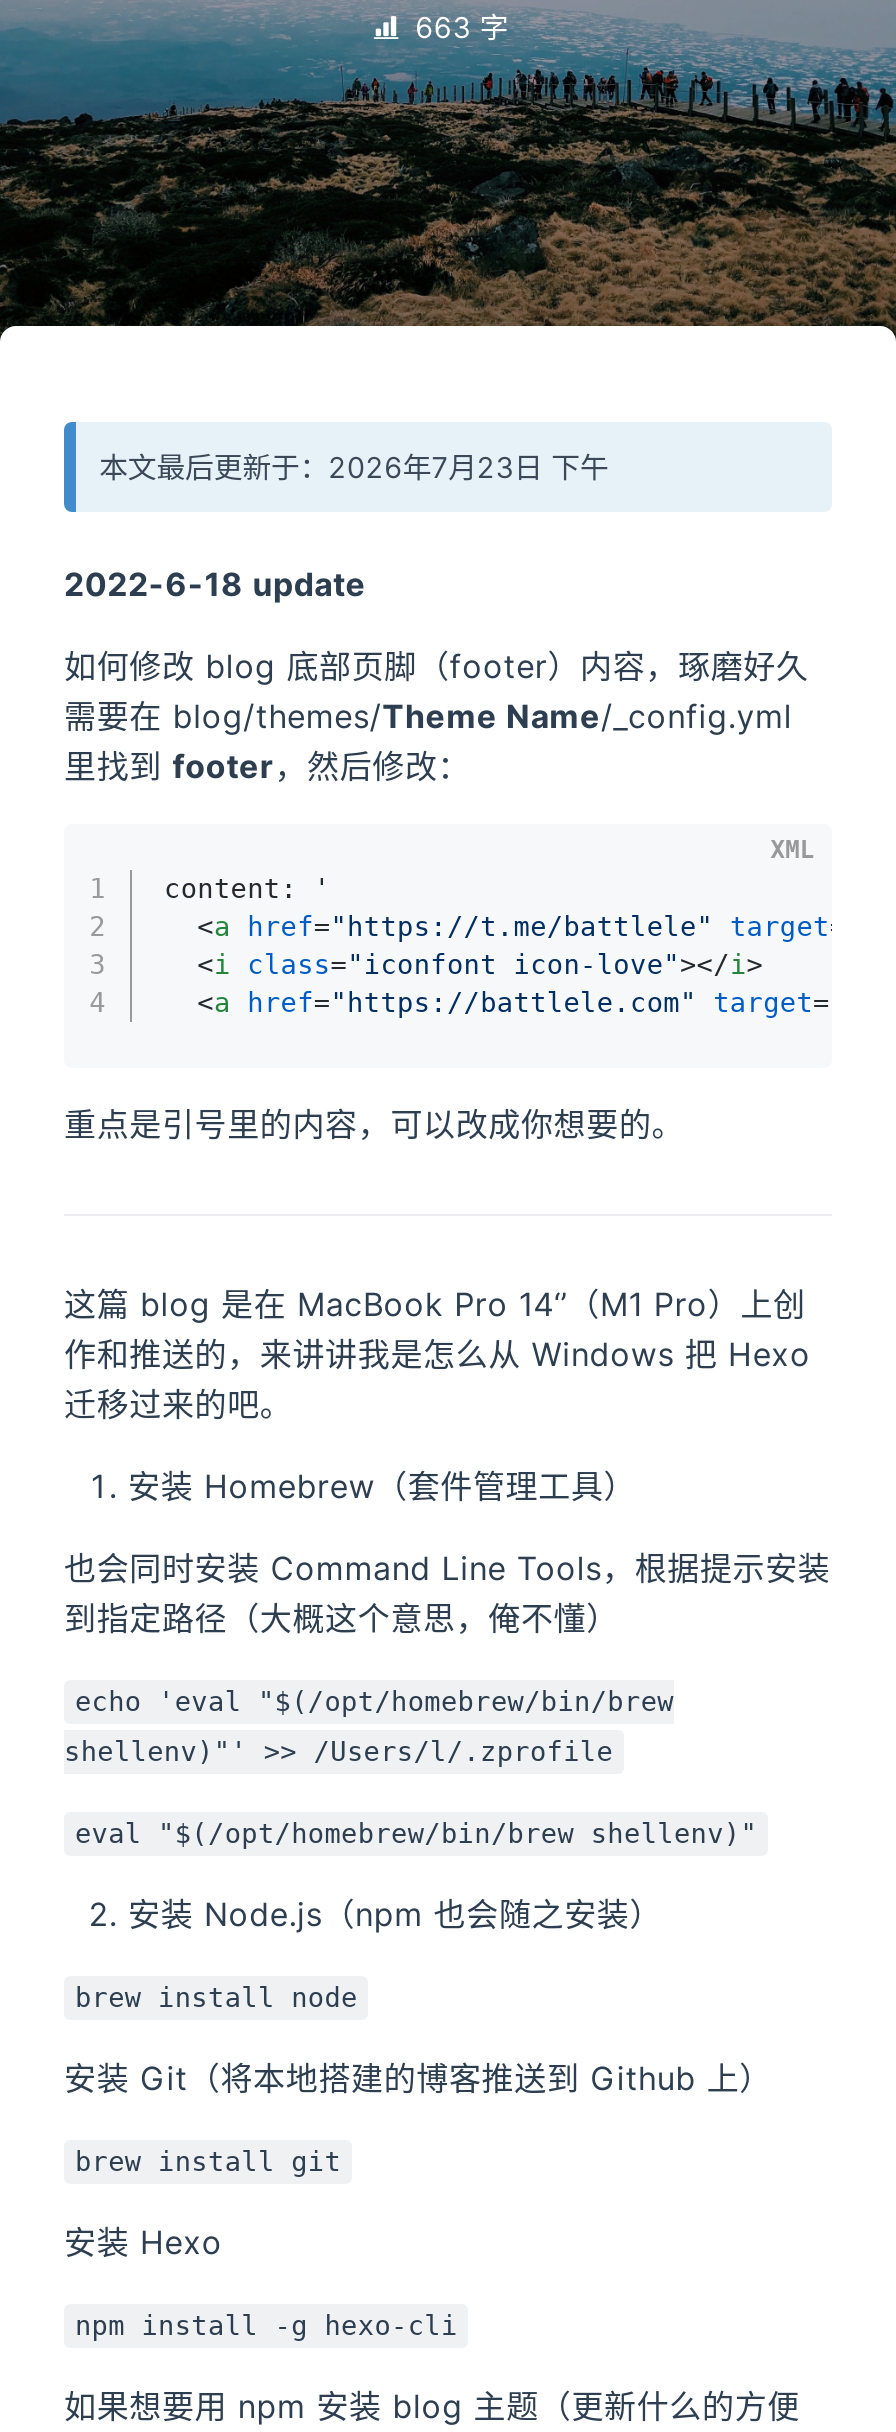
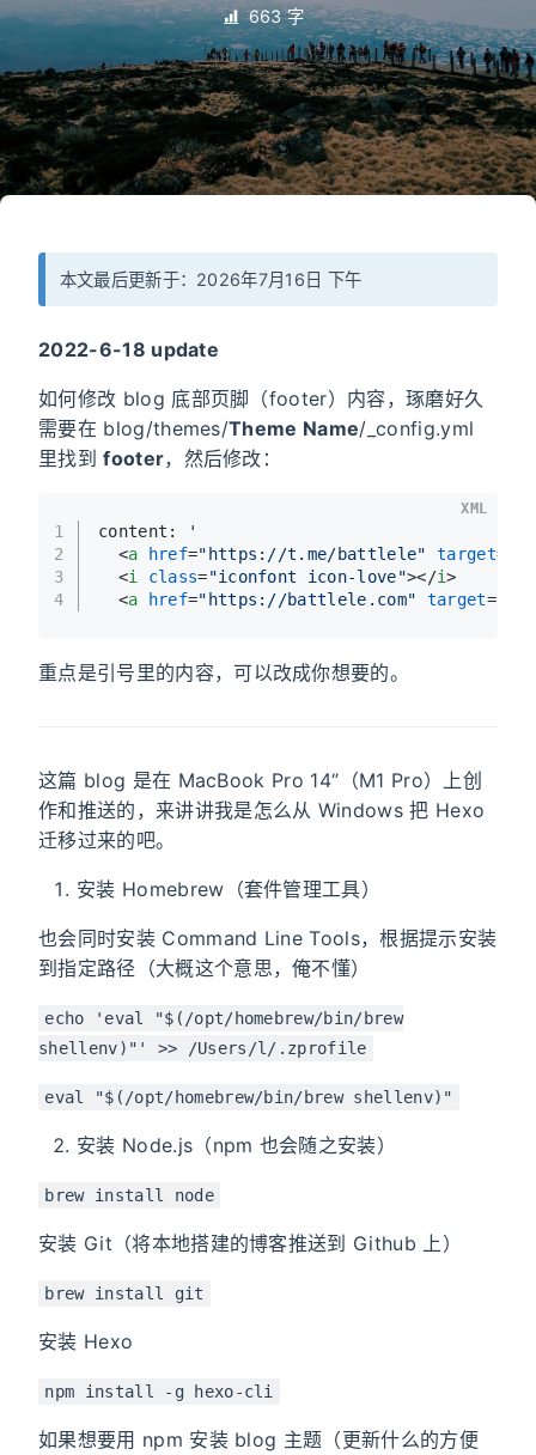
- 本文最后更新于：2026年7月23日 下午
+ 本文最后更新于：2026年7月16日 下午
